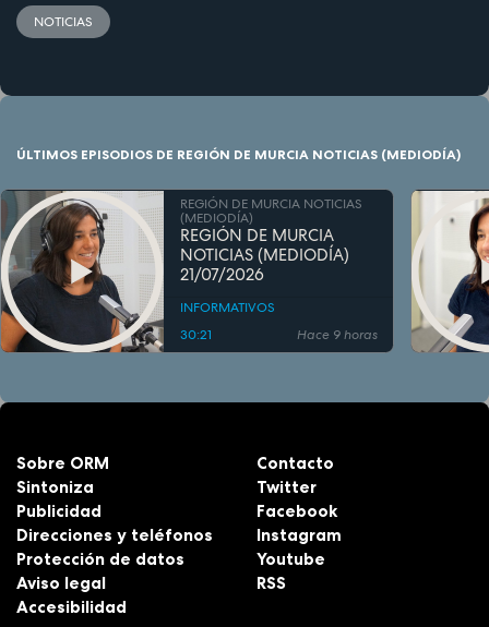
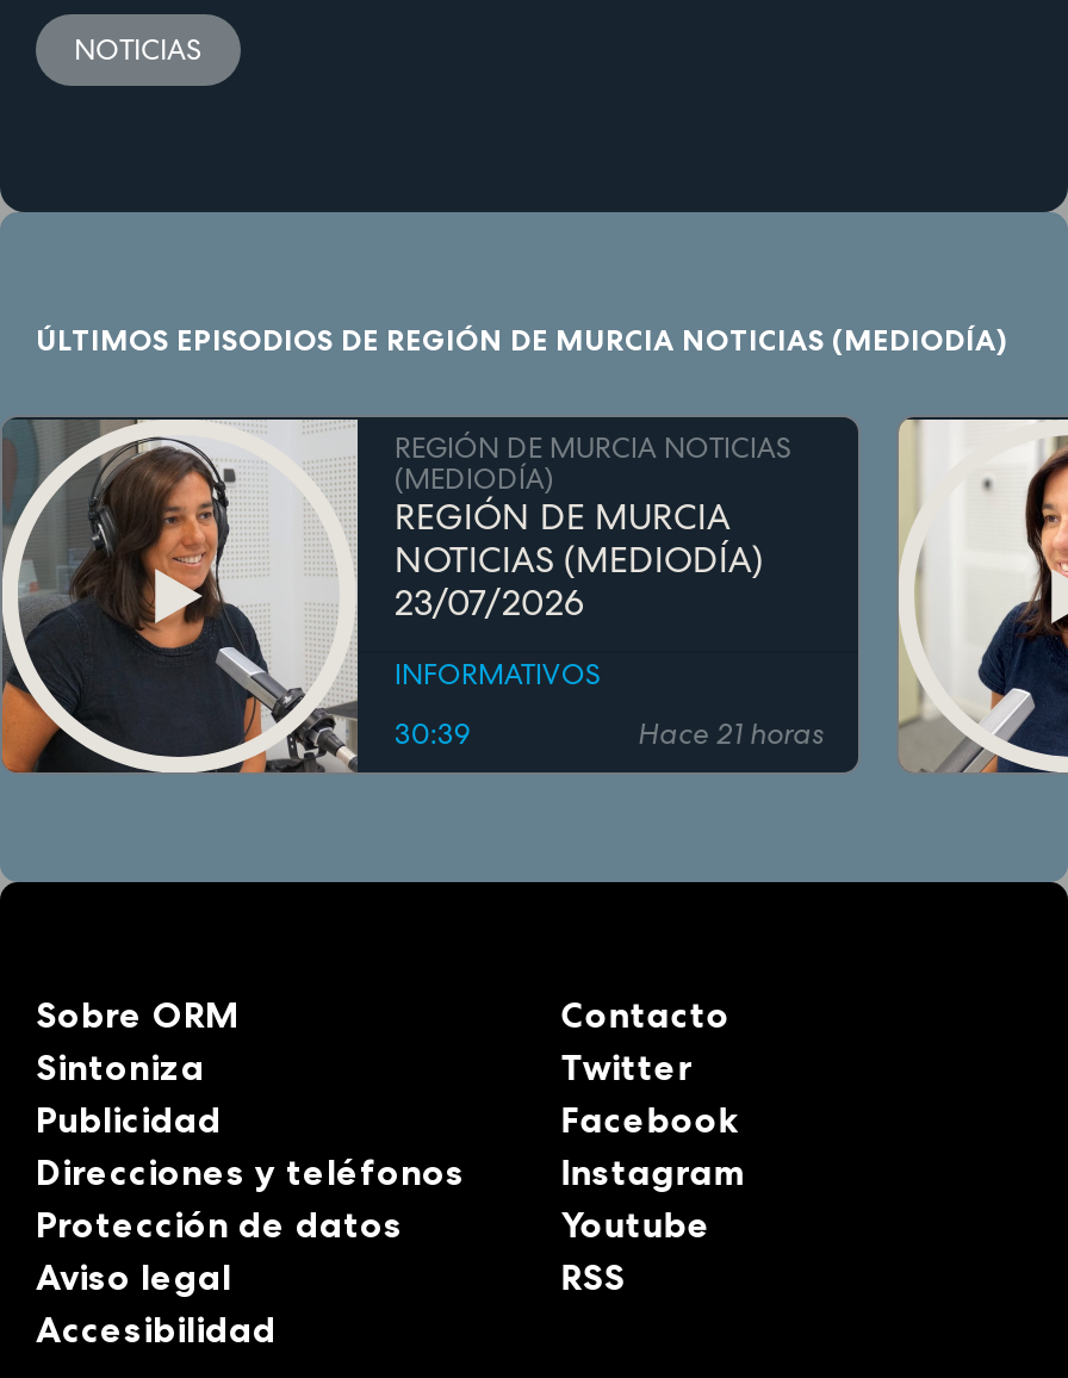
- 21/07/2026
+ 23/07/2026

- 30:21
+ 30:39

- Hace 9 horas
+ Hace 21 horas
